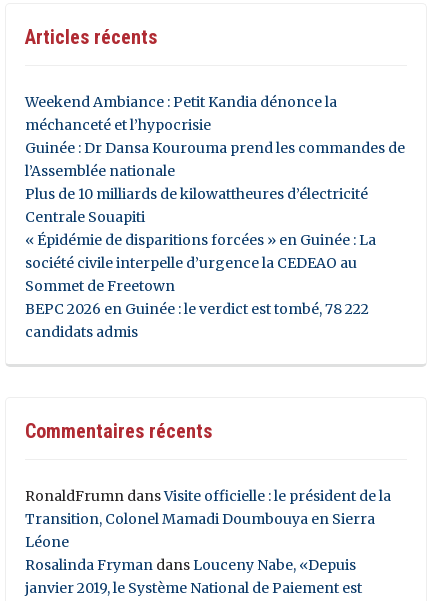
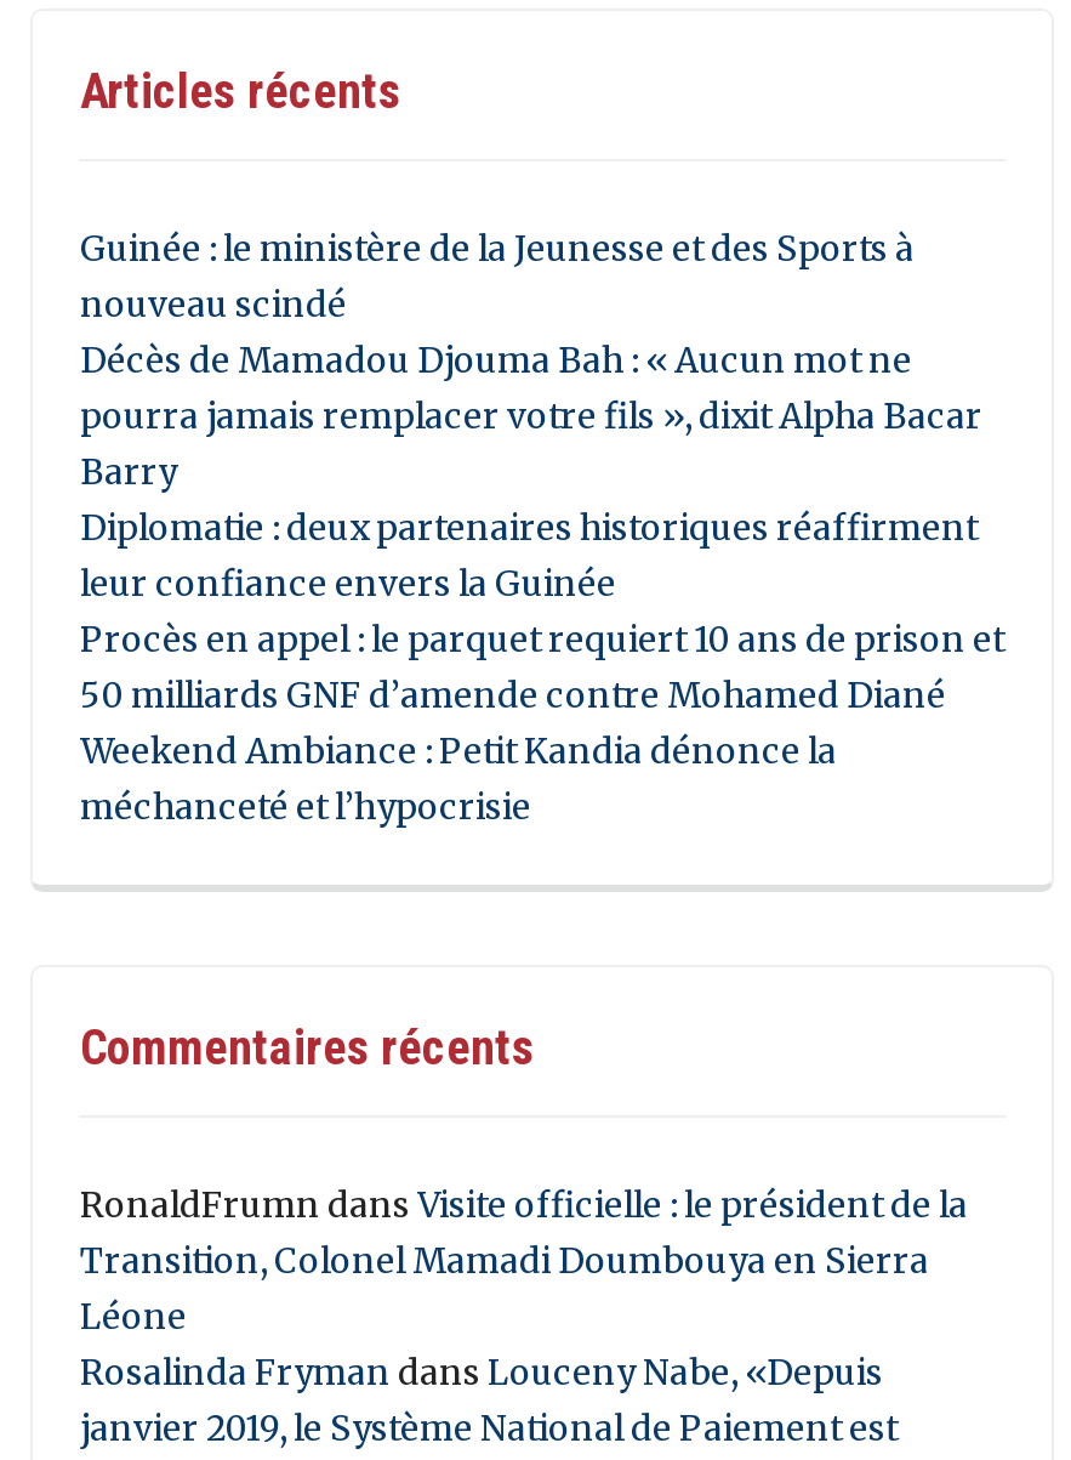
+ Guinée : le ministère de la Jeunesse et des Sports à
+ nouveau scindé
+ Décès de Mamadou Djouma Bah : « Aucun mot ne
+ pourra jamais remplacer votre fils », dixit Alpha Bacar
+ Barry
+ Diplomatie : deux partenaires historiques réaffirment
+ leur confiance envers la Guinée
+ Procès en appel : le parquet requiert 10 ans de prison et
+ 50 milliards GNF d’amende contre Mohamed Diané

moved down: Weekend Ambiance : Petit Kandia dénonce la | méchanceté et l’hypocrisie

- Guinée : Dr Dansa Kourouma prend les commandes de
- l’Assemblée nationale
- Plus de 10 milliards de kilowattheures d’électricité
- Centrale Souapiti
- « Épidémie de disparitions forcées » en Guinée : La
- société civile interpelle d’urgence la CEDEAO au
- Sommet de Freetown
- BEPC 2026 en Guinée : le verdict est tombé, 78 222
- candidats admis
